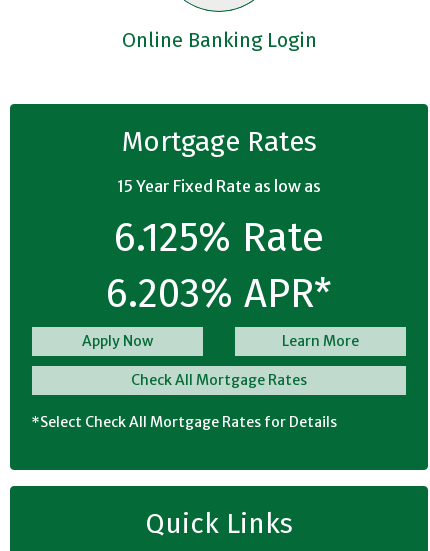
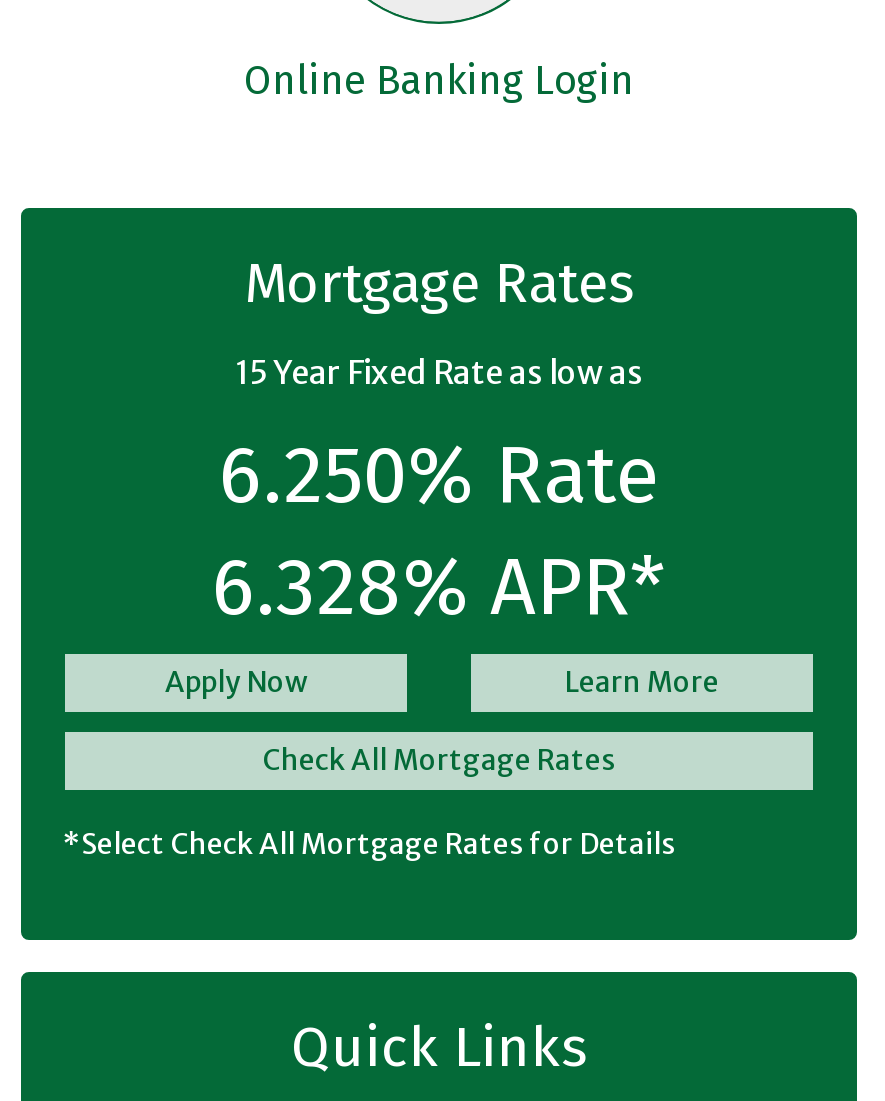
- 6.125% Rate
+ 6.250% Rate

- 6.203% APR*
+ 6.328% APR*
